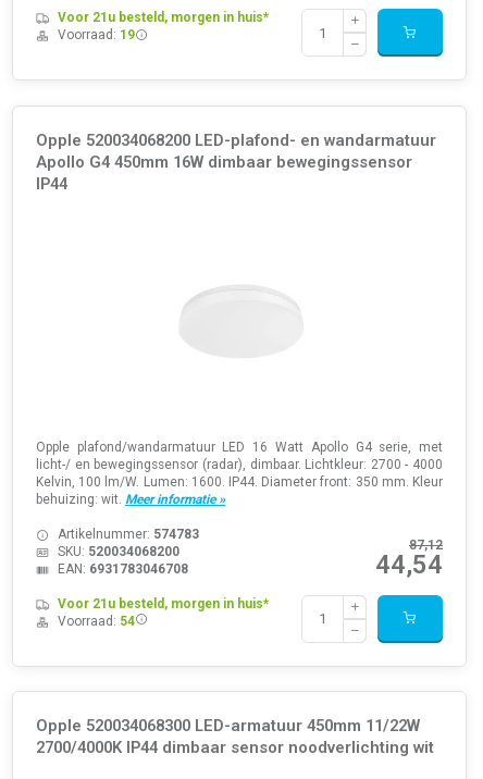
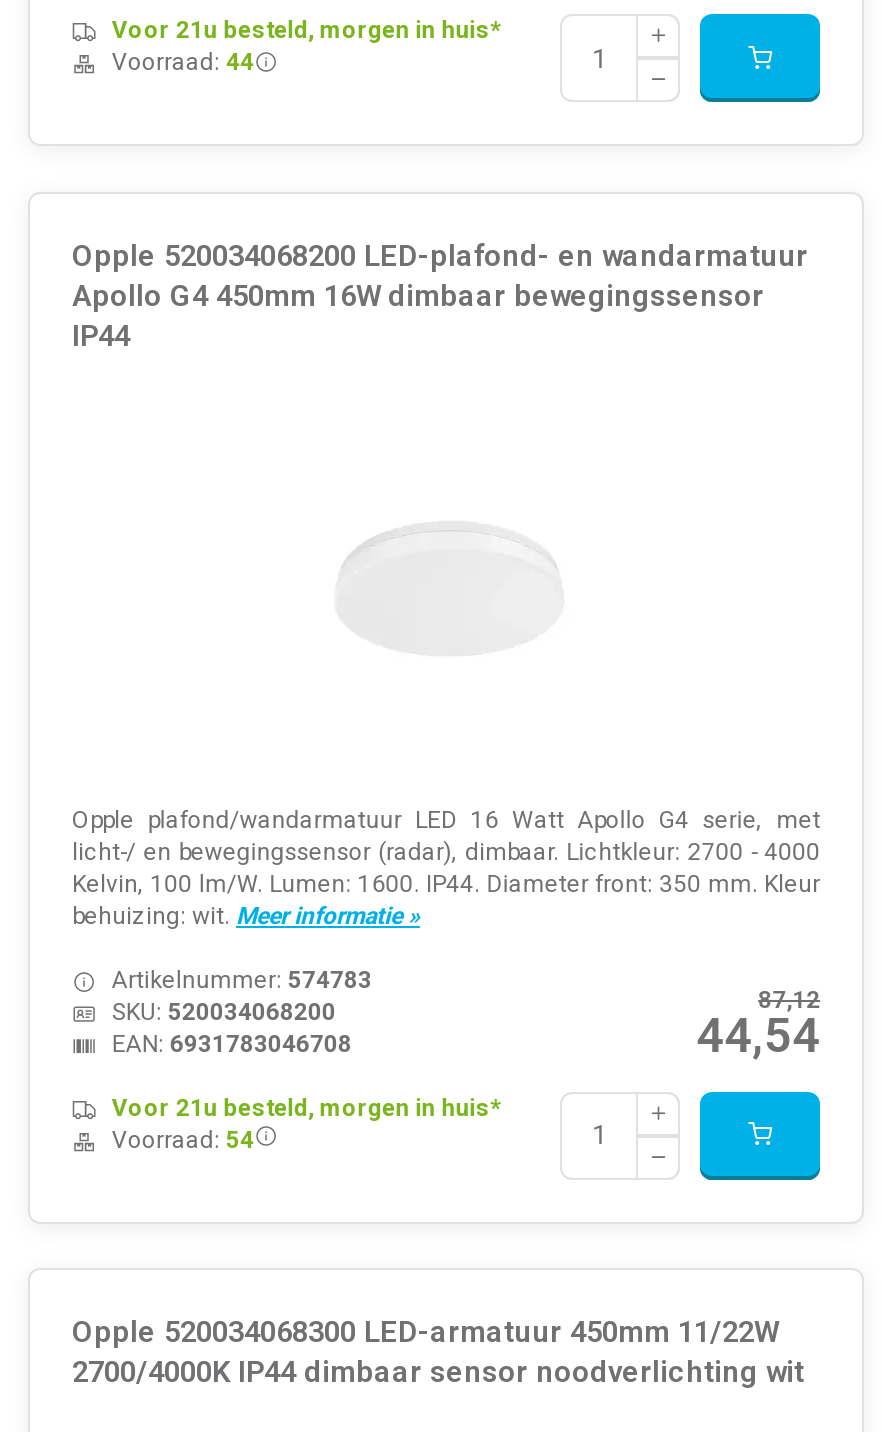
- Voorraad: 19
+ Voorraad: 44
